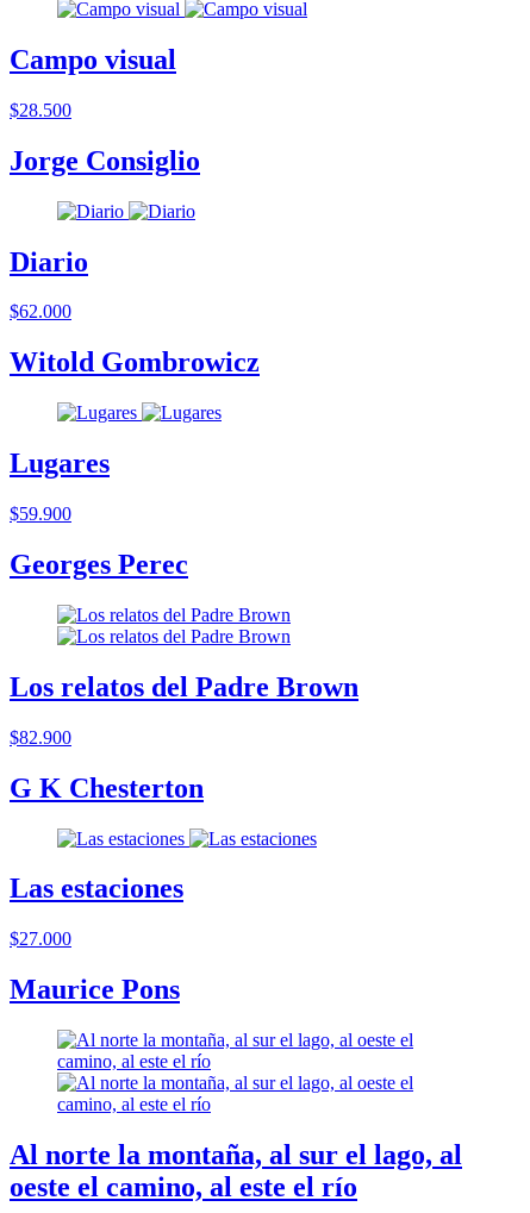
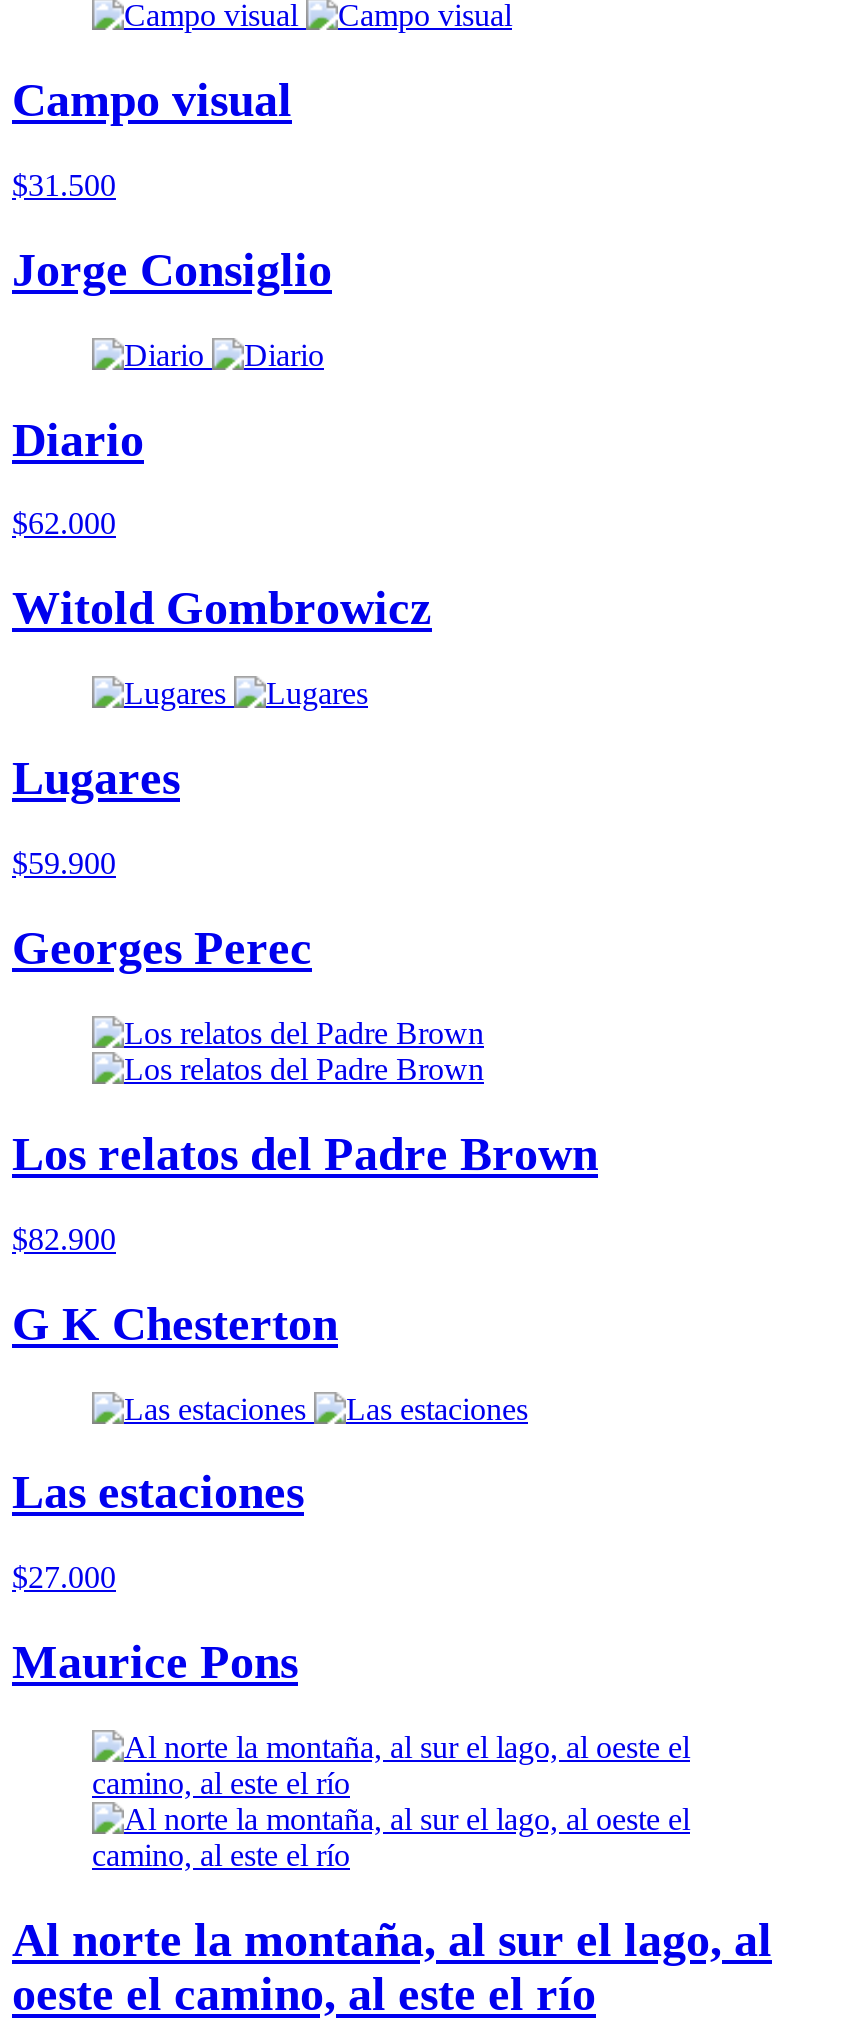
- $28.500
+ $31.500
